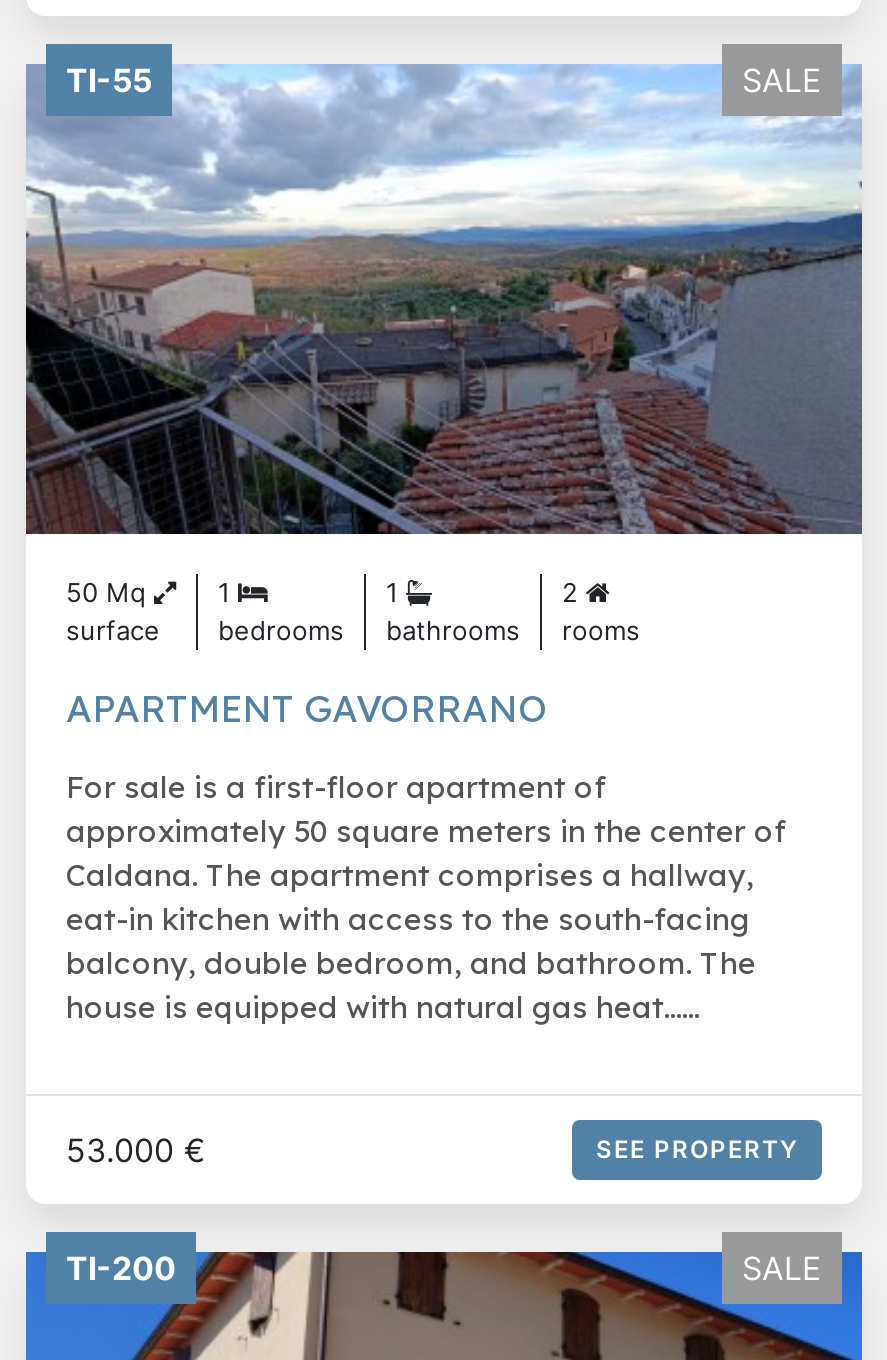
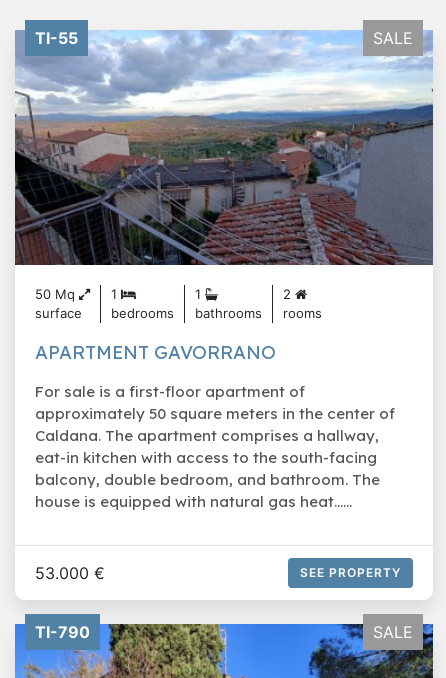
- TI-200
+ TI-790
